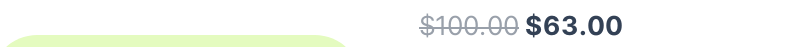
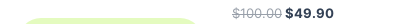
- $63.00
+ $49.90
